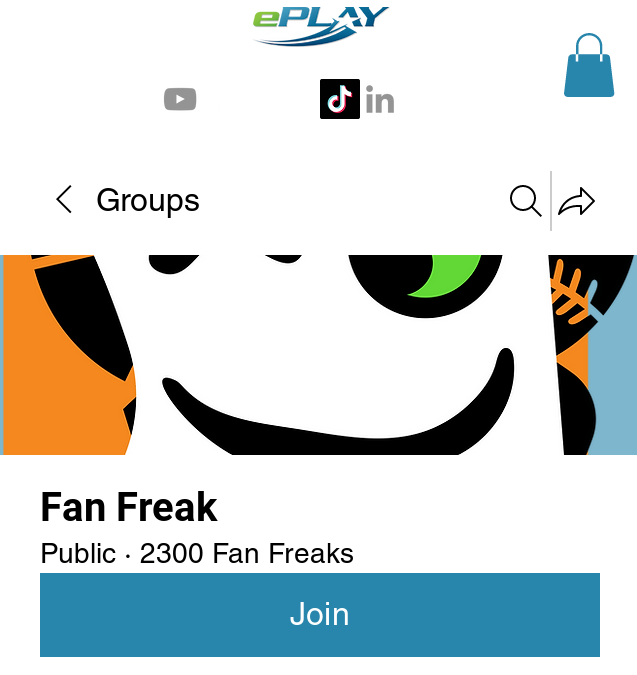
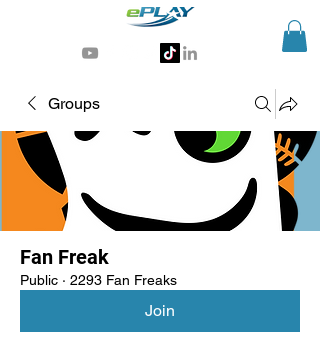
- Public · 2300 Fan Freaks
+ Public · 2293 Fan Freaks
